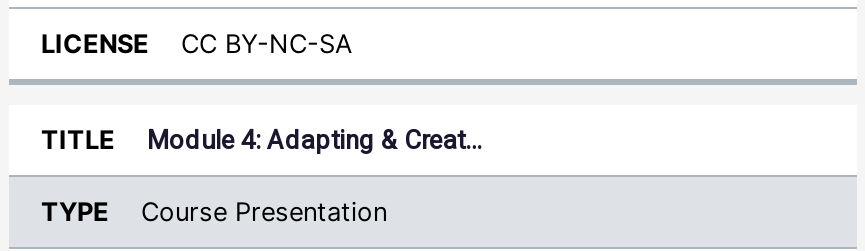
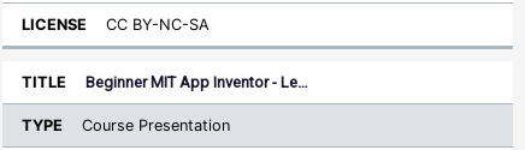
- Module 4: Adapting & Creat…
+ Beginner MIT App Inventor - Le…
